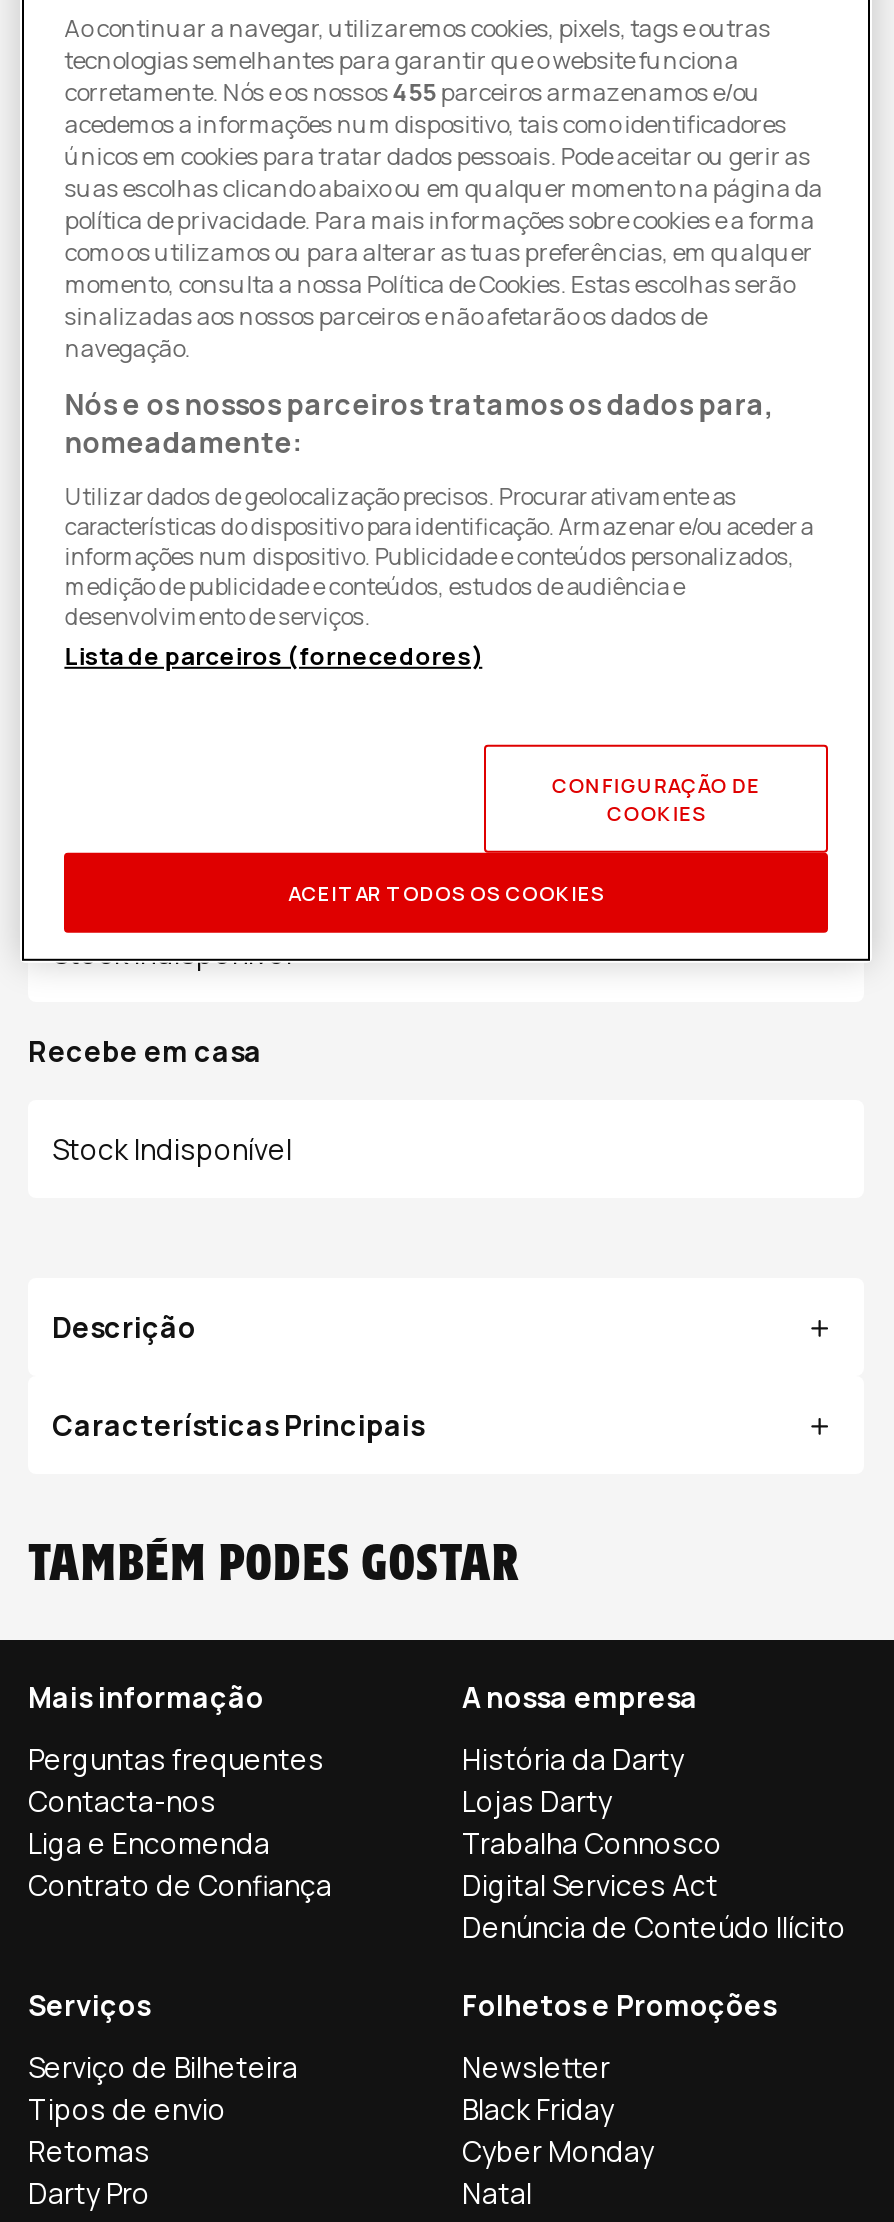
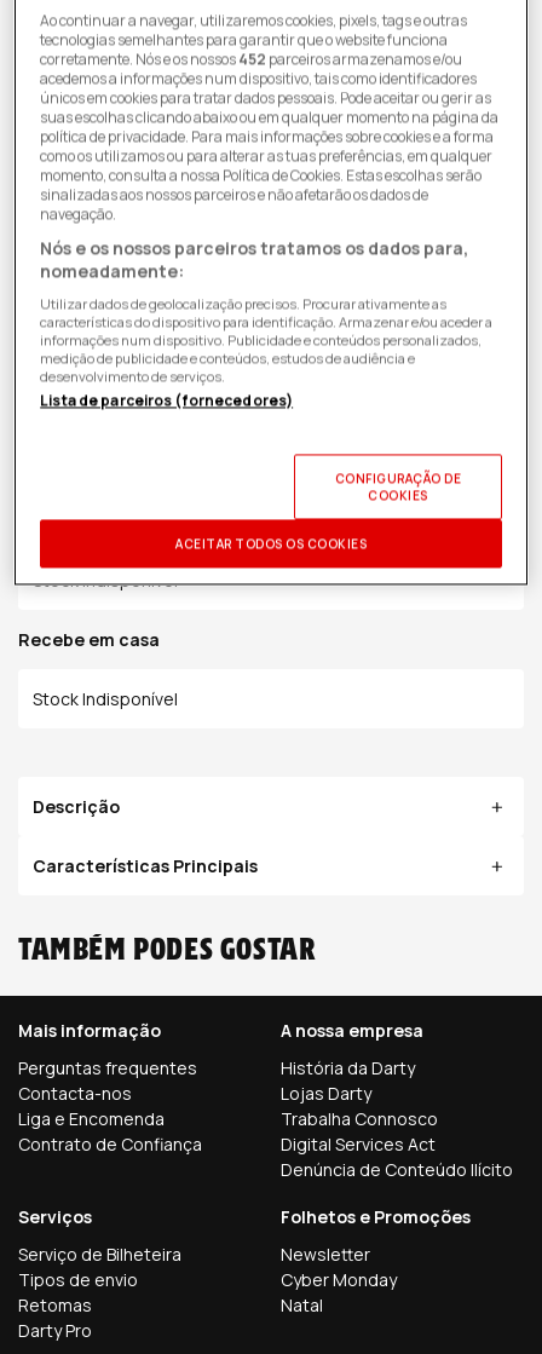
- corretamente. Nós e os nossos455 parceiros armazenamos e/ou
+ corretamente. Nós e os nossos452 parceiros armazenamos e/ou

- Black Friday

moved up: Cyber Monday | Natal
